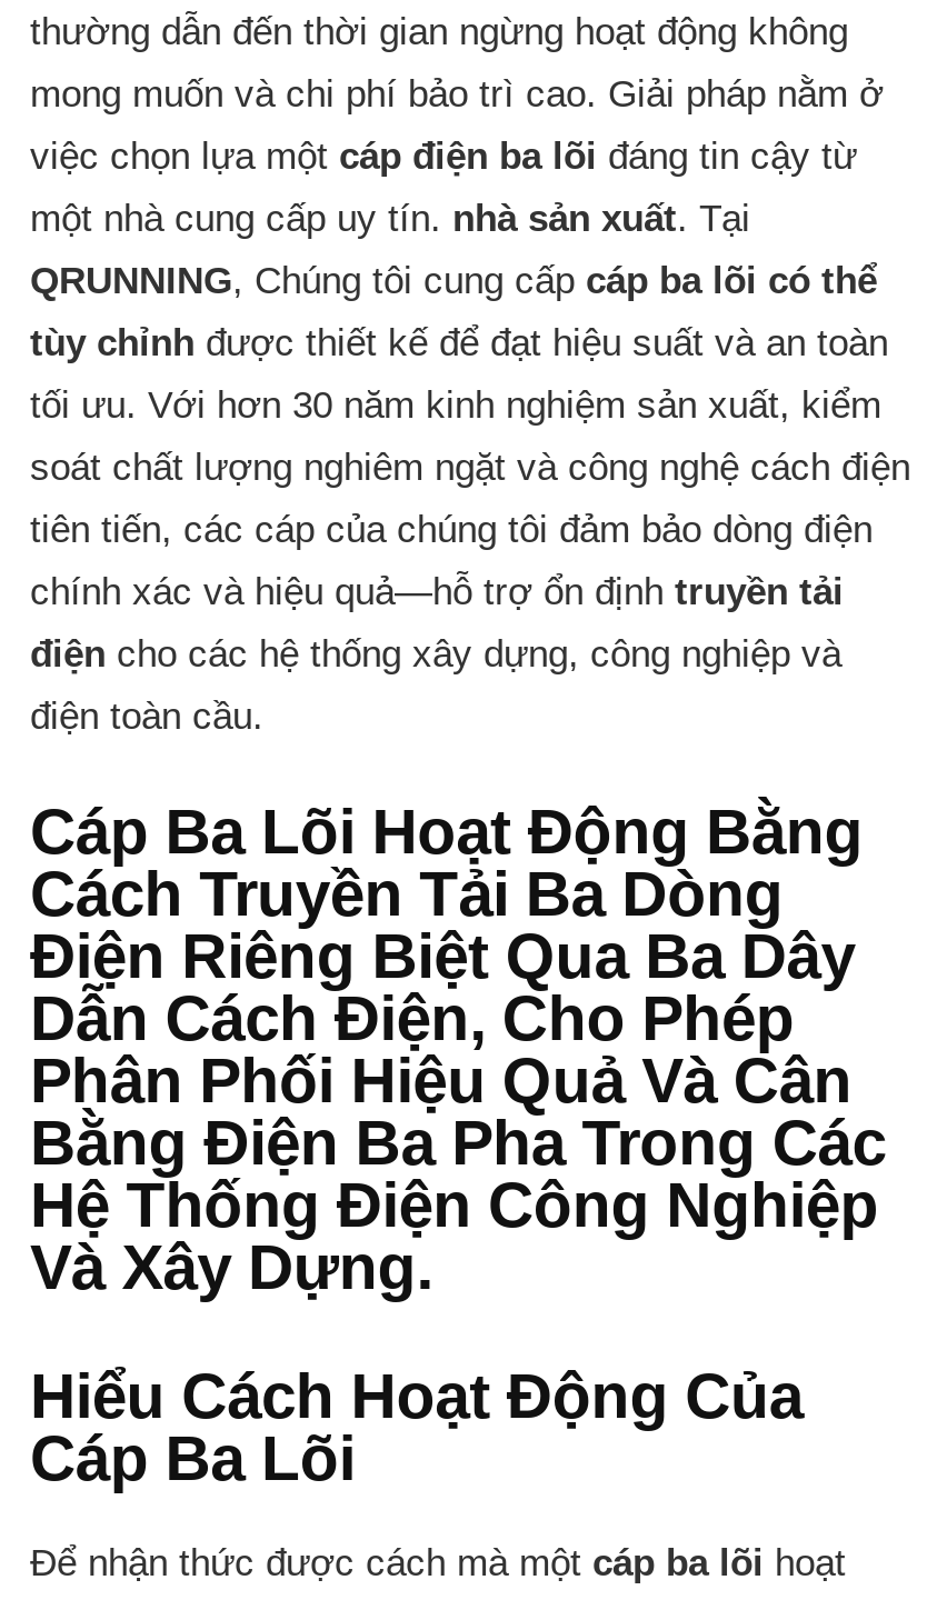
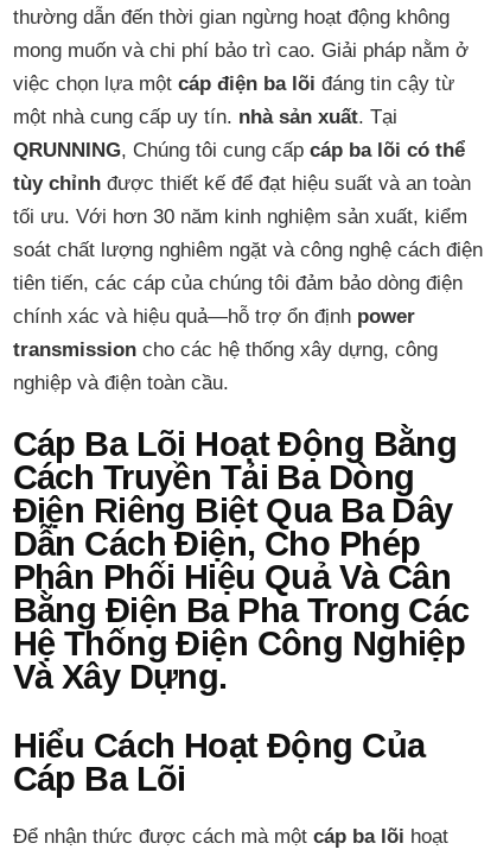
- chính xác và hiệu quả—hỗ trợ ổn định truyền tải
+ chính xác và hiệu quả—hỗ trợ ổn định power

- điện cho các hệ thống xây dựng, công nghiệp và
+ transmission cho các hệ thống xây dựng, công

- điện toàn cầu.
+ nghiệp và điện toàn cầu.
